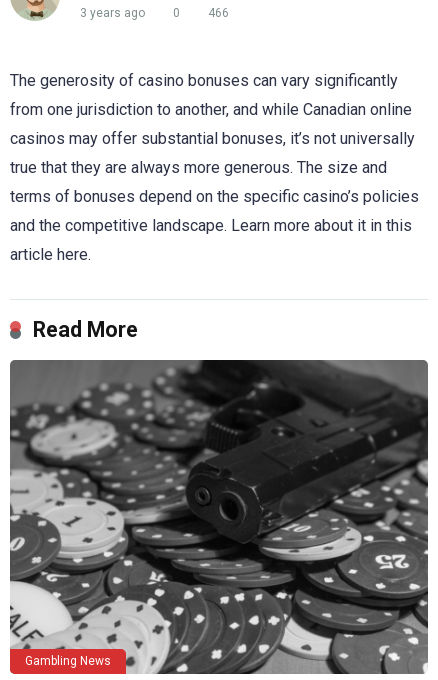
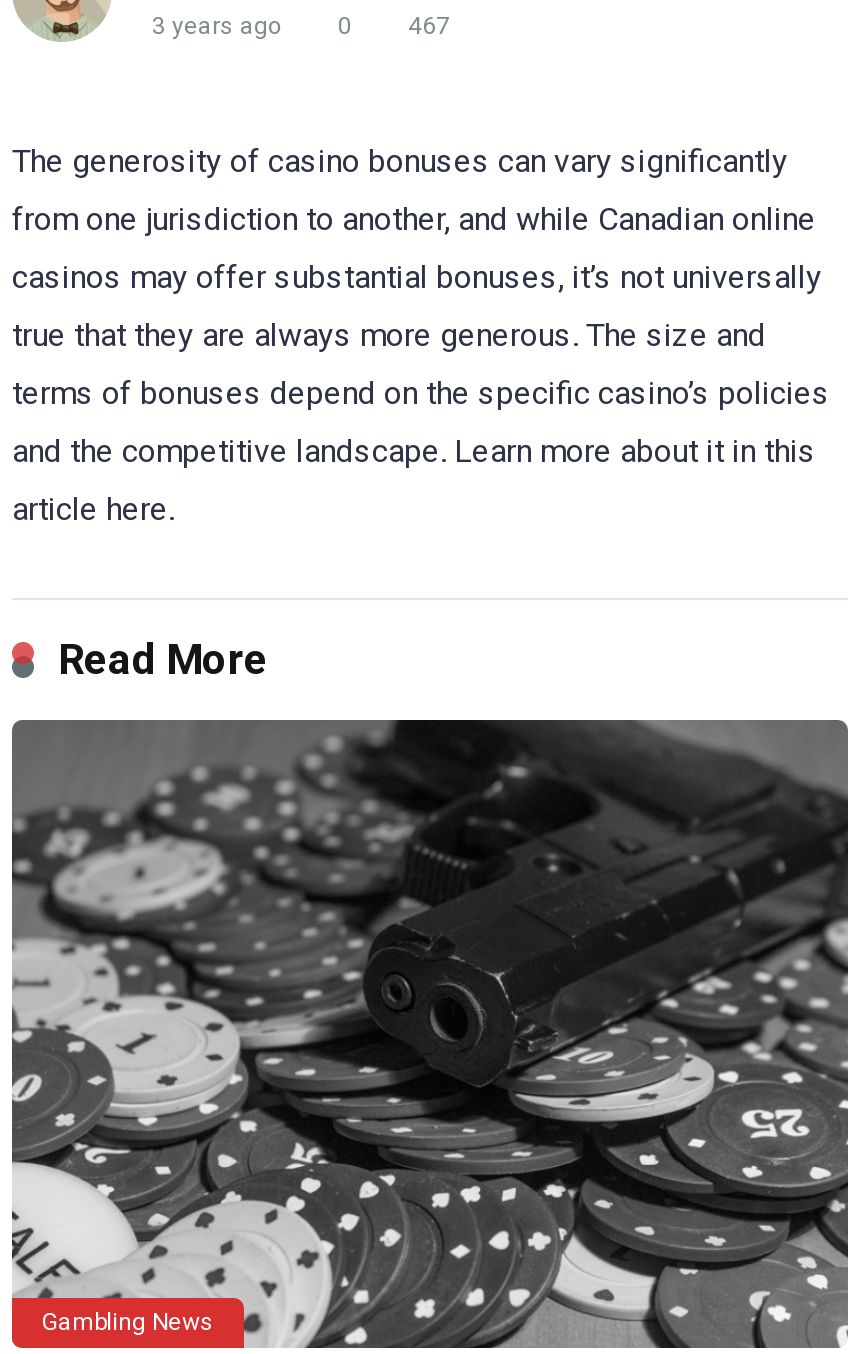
- 3 years ago 0 466
+ 3 years ago 0 467
